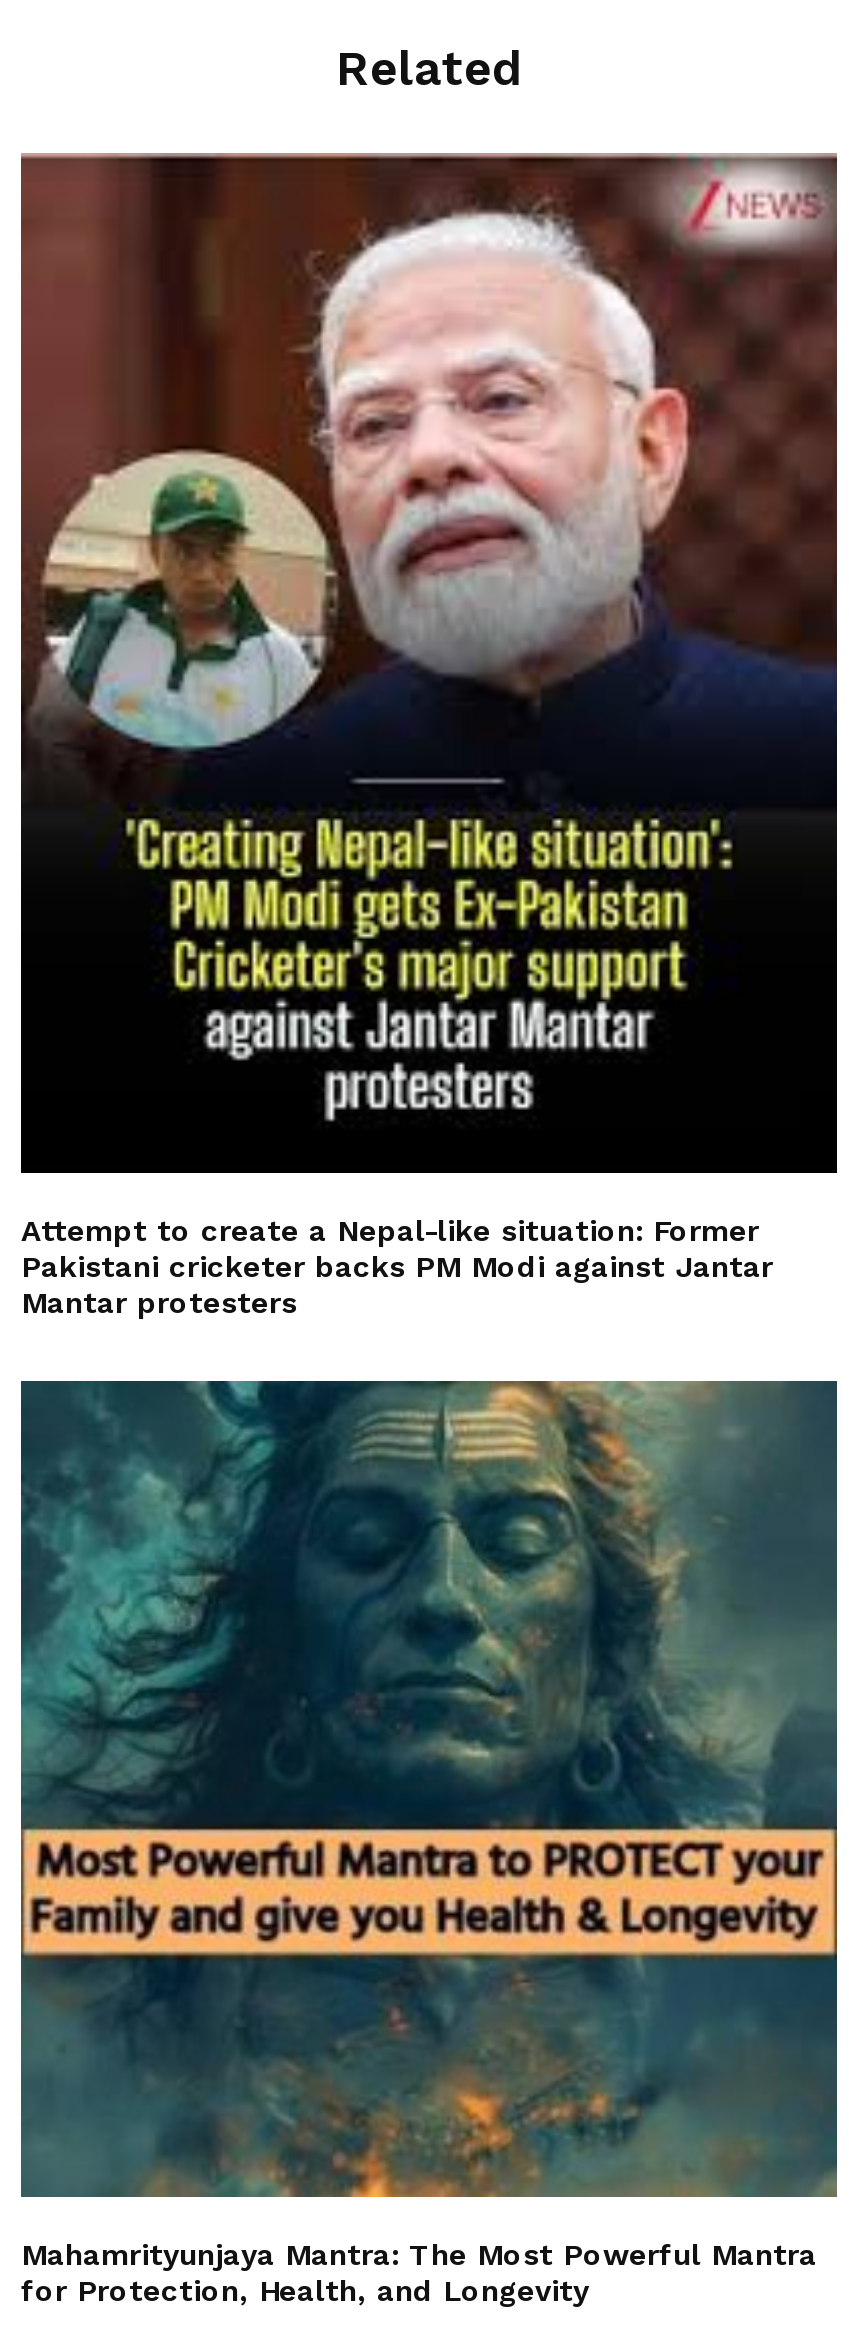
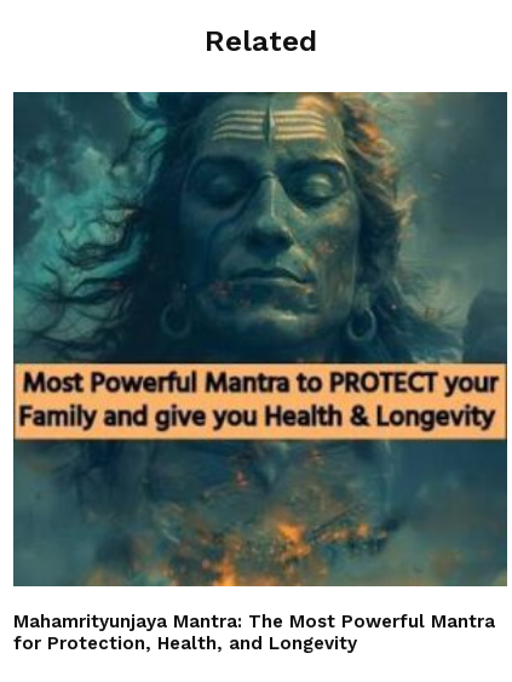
- [image]
- Attempt to create a Nepal-like situation: Former
- Pakistani cricketer backs PM Modi against Jantar
- Mantar protesters
